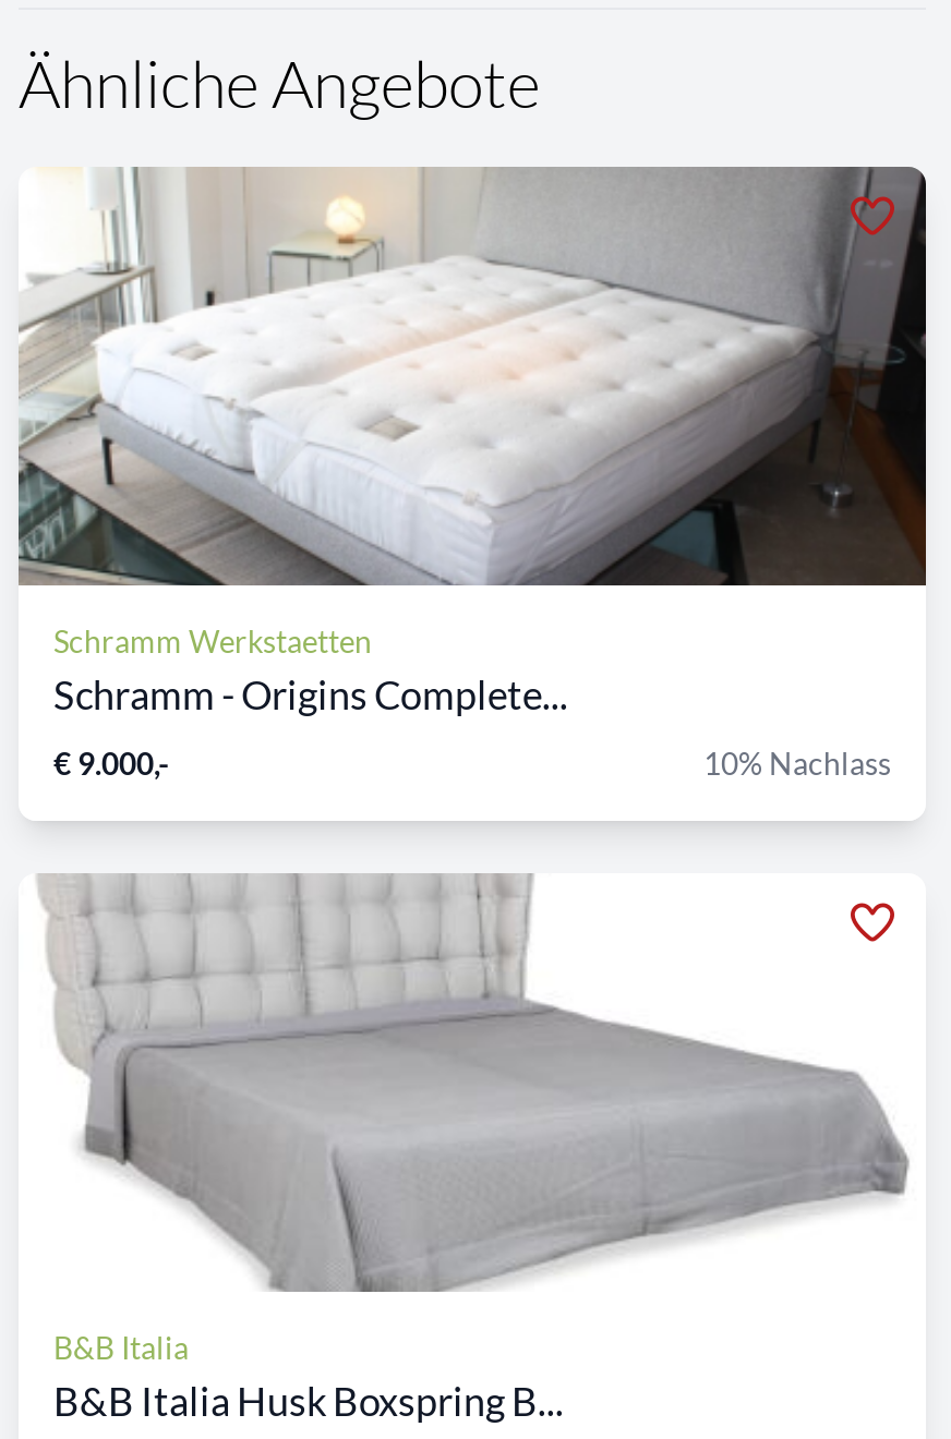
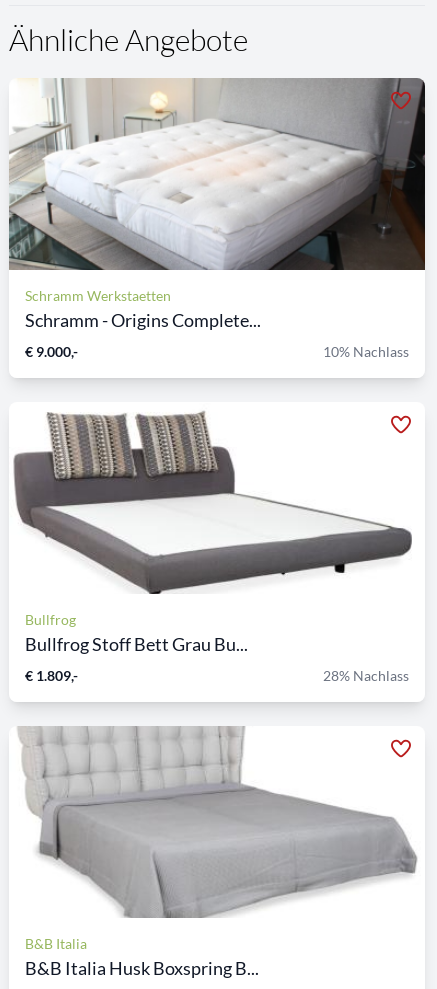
+ [image]
+ Bullfrog
+ Bullfrog Stoff Bett Grau Bu...
+ € 1.809,-
+ 28% Nachlass
